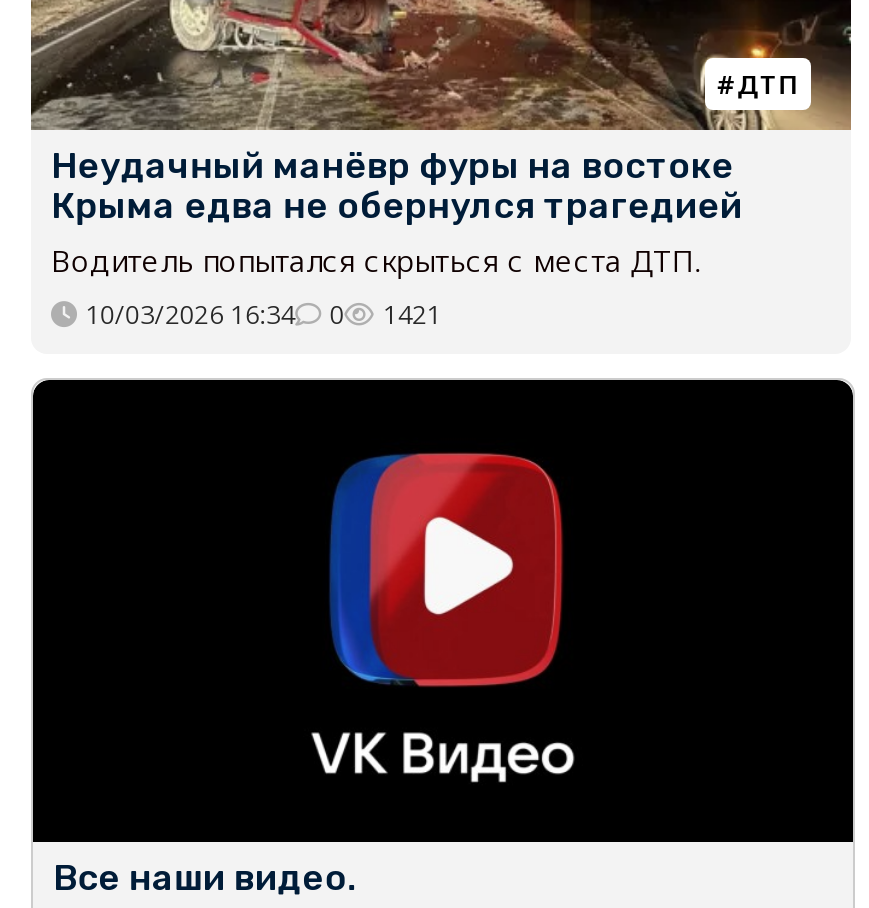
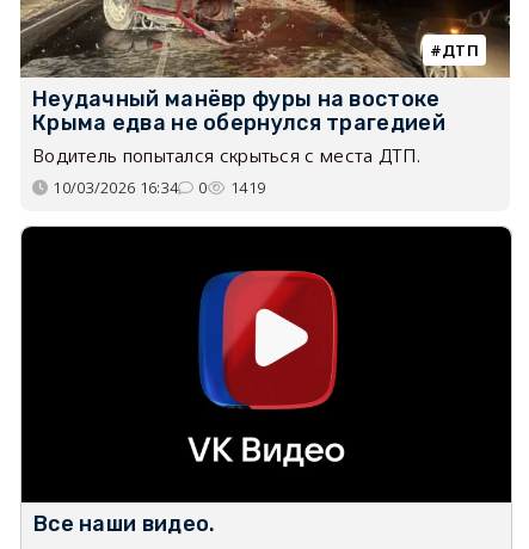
- 10/03/2026 16:34 0 1421
+ 10/03/2026 16:34 0 1419
